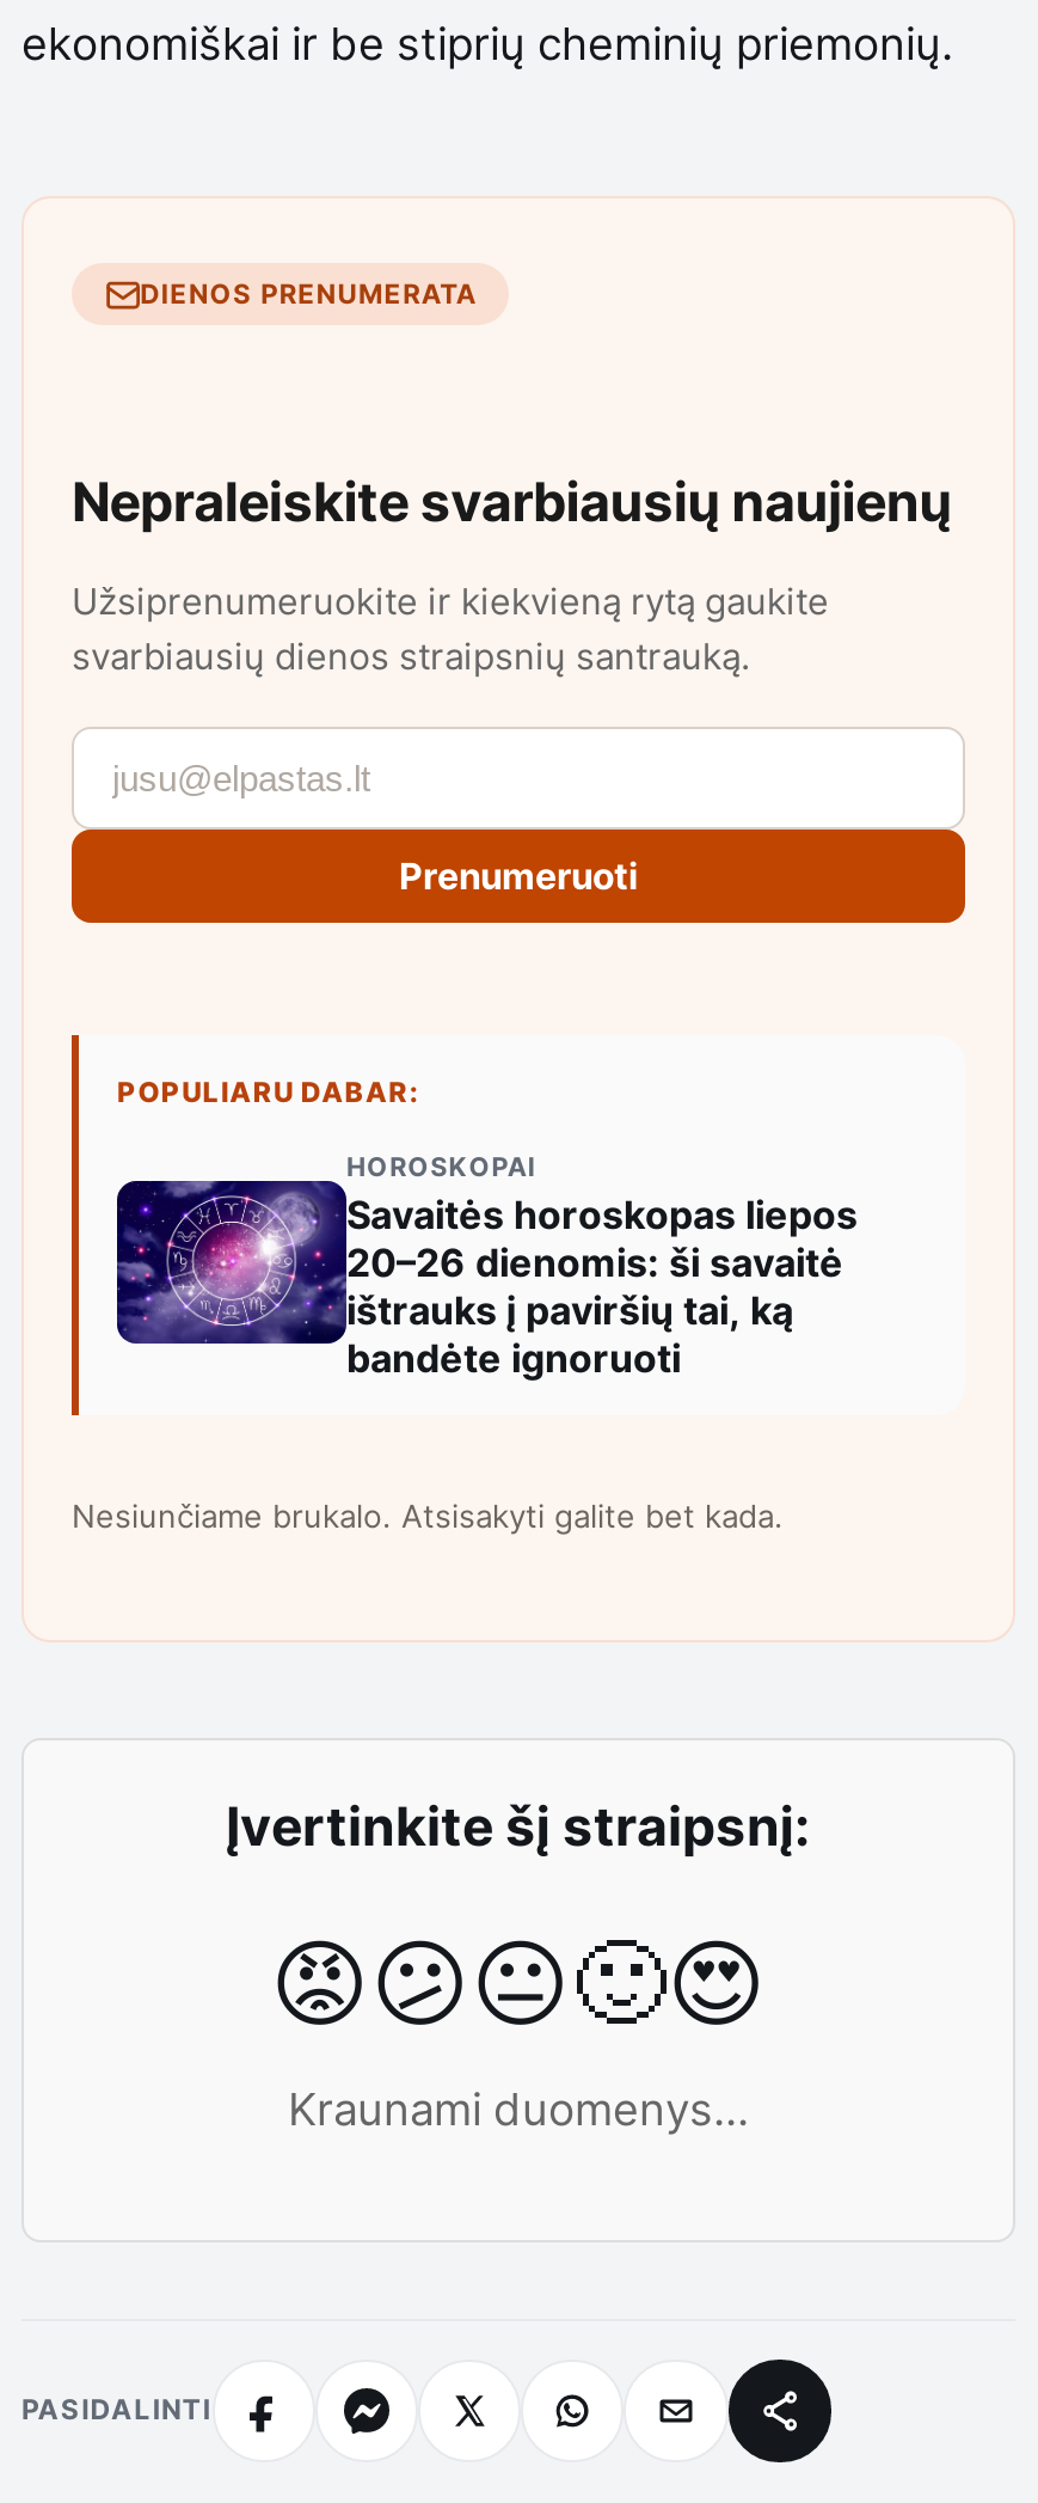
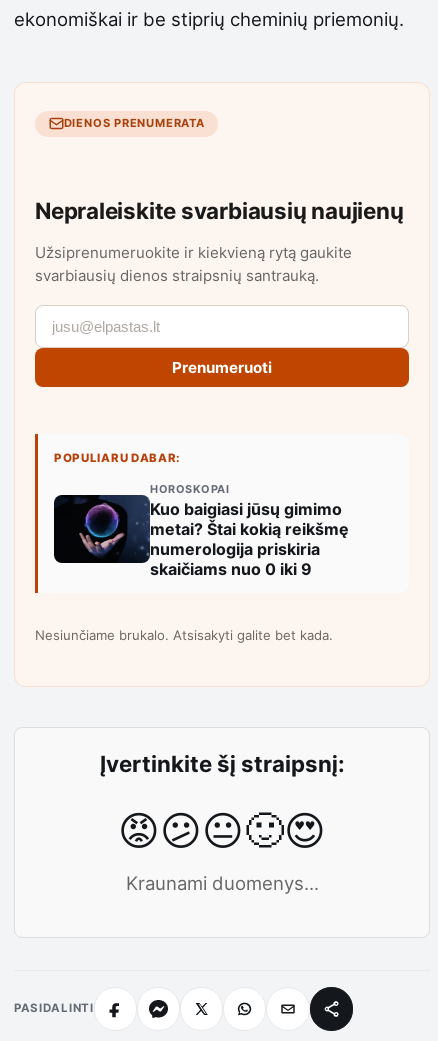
- [image]
- Savaitės horoskopas liepos
- 20–26 dienomis: ši savaitė
- ištrauks į paviršių tai, ką
- bandėte ignoruoti
+ [image]
+ Kuo baigiasi jūsų gimimo
+ metai? Štai kokią reikšmę
+ numerologija priskiria
+ skaičiams nuo 0 iki 9
